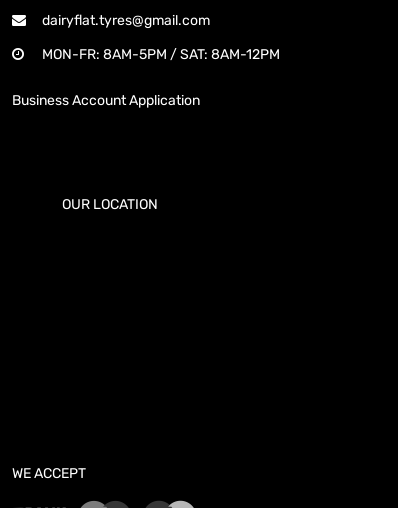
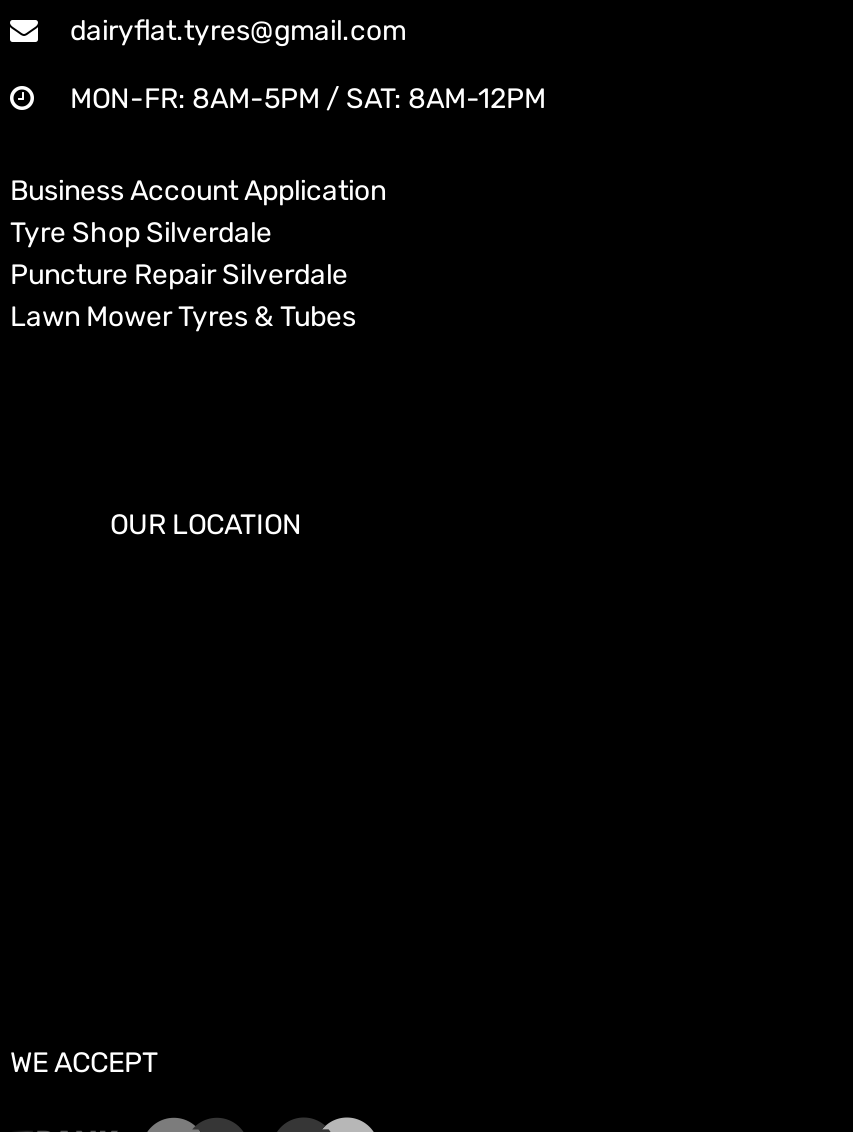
+ Tyre Shop Silverdale
+ Puncture Repair Silverdale
+ Lawn Mower Tyres & Tubes
